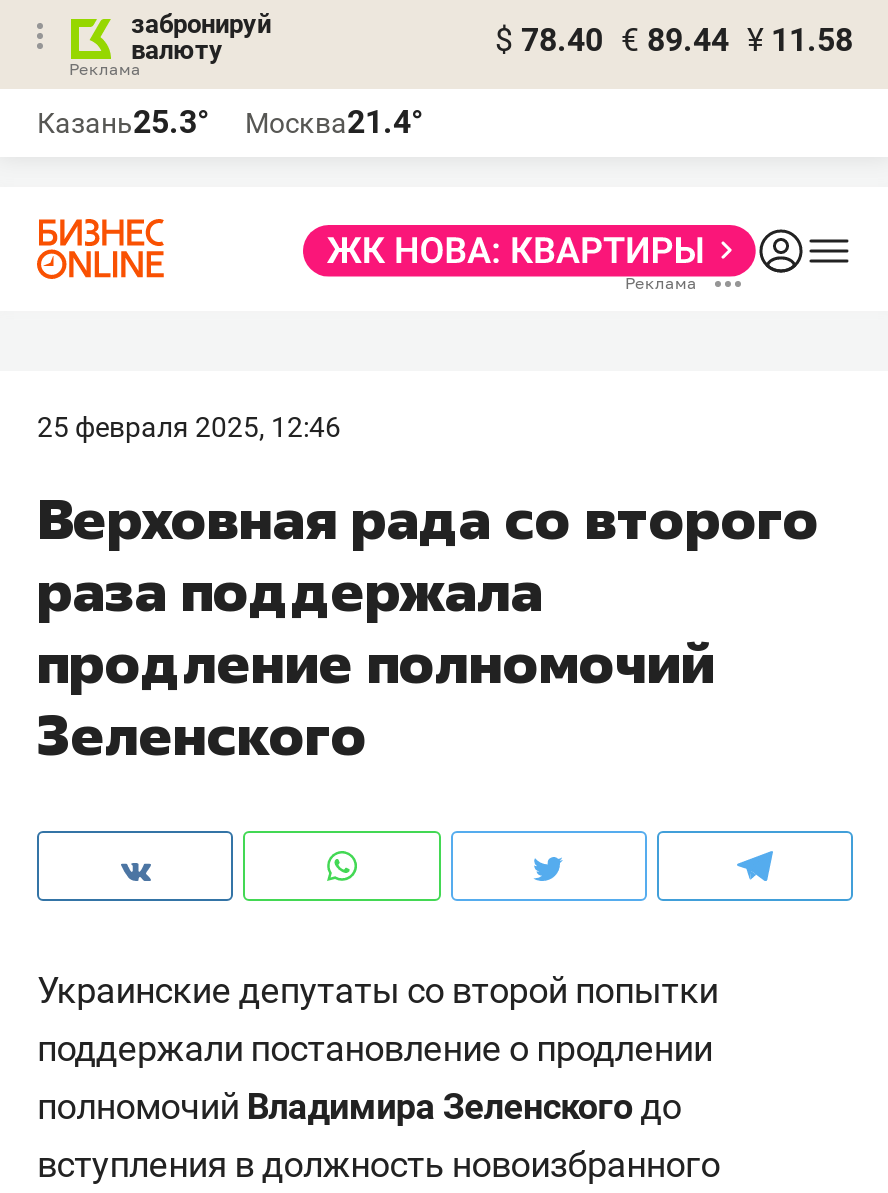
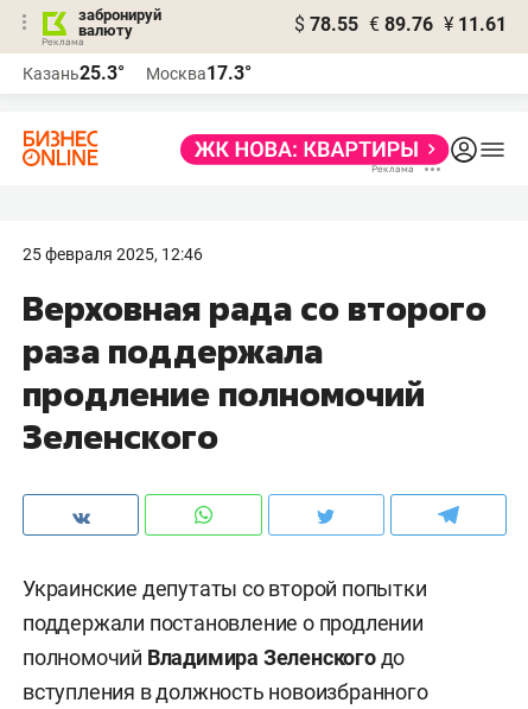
- $ 78.40 € 89.44 ¥ 11.58
+ $ 78.55 € 89.76 ¥ 11.61

- Казань25.3° Москва21.4°
+ Казань25.3° Москва17.3°
